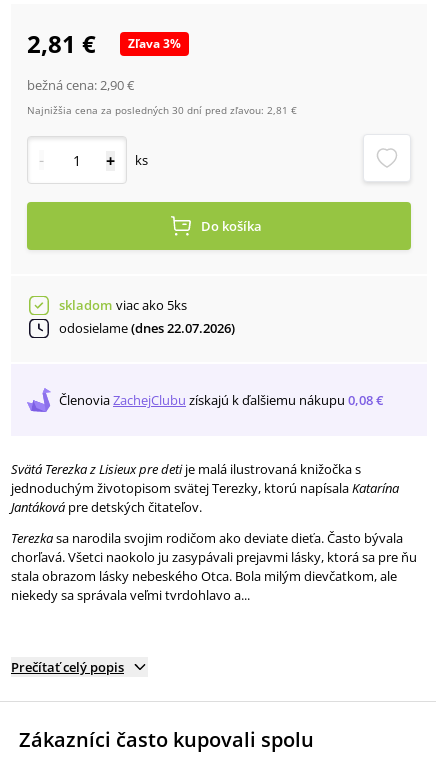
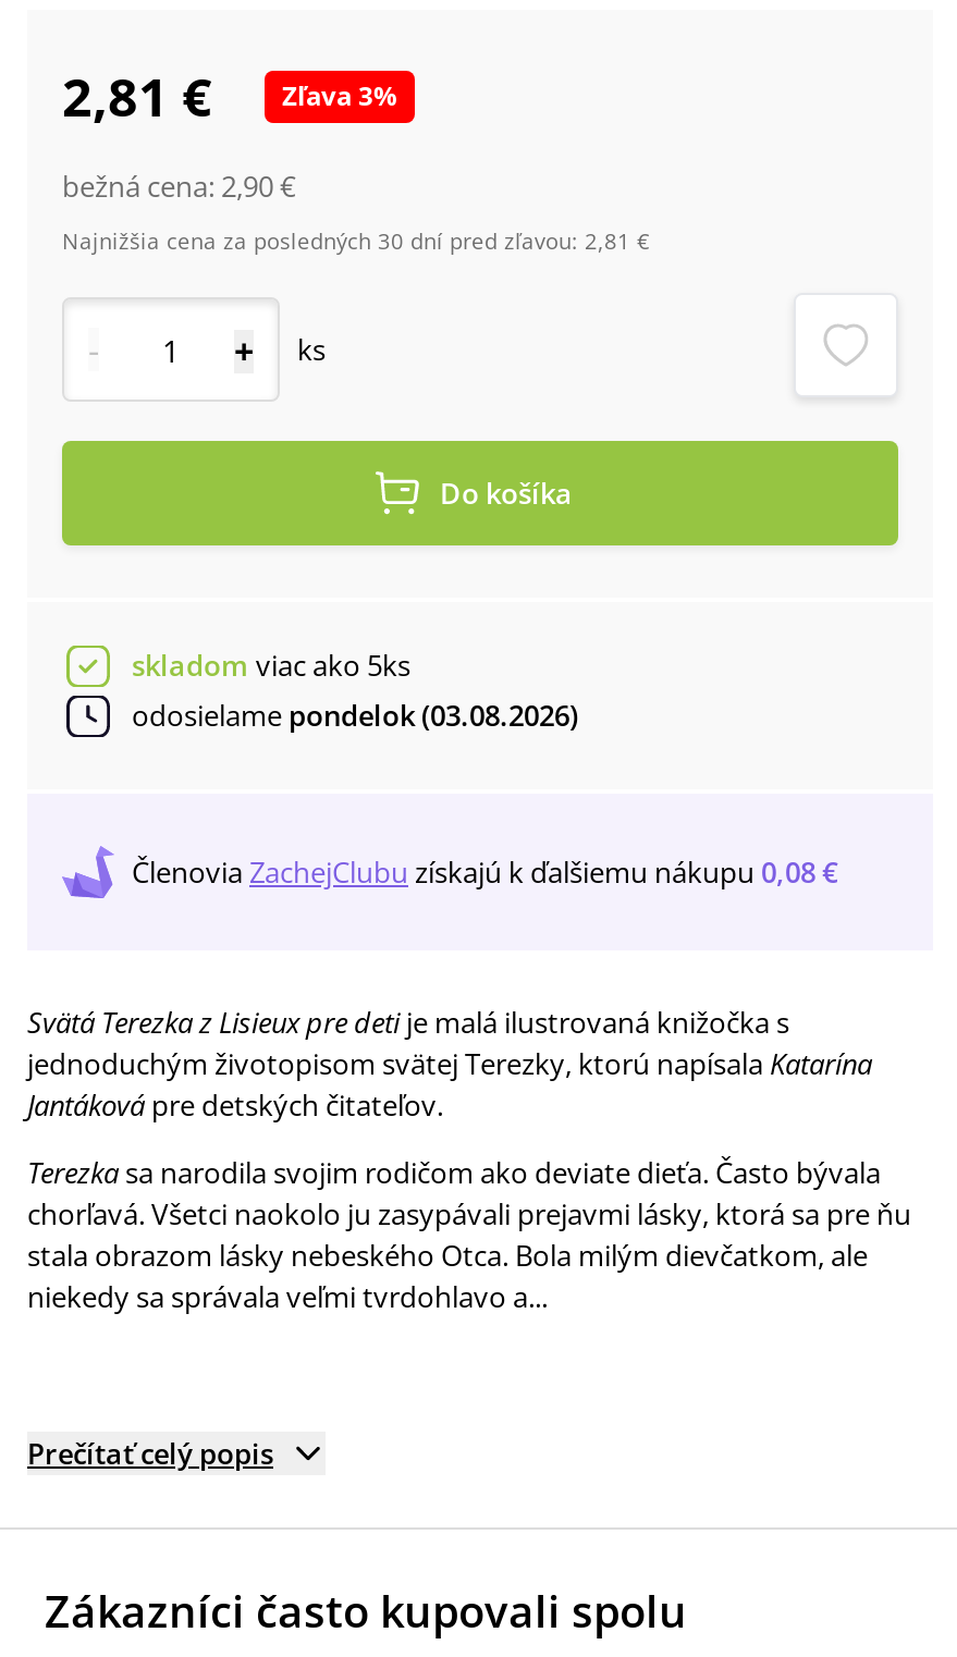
- odosielame (dnes 22.07.2026)
+ odosielame pondelok (03.08.2026)
